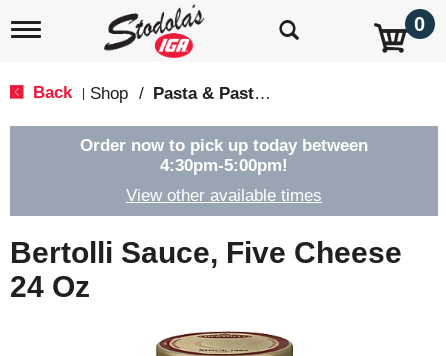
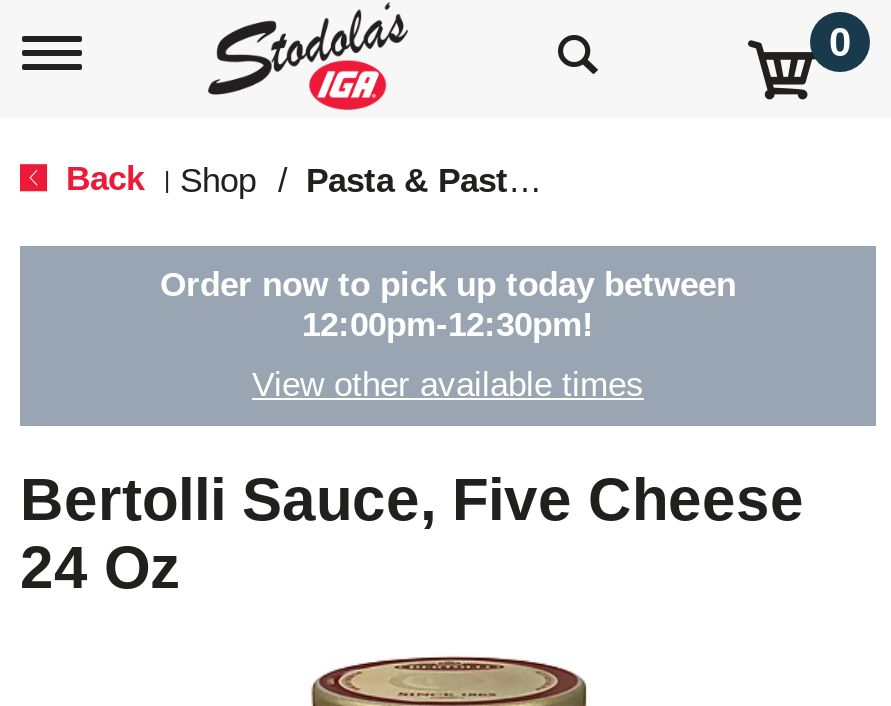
- 4:30pm-5:00pm!
+ 12:00pm-12:30pm!
